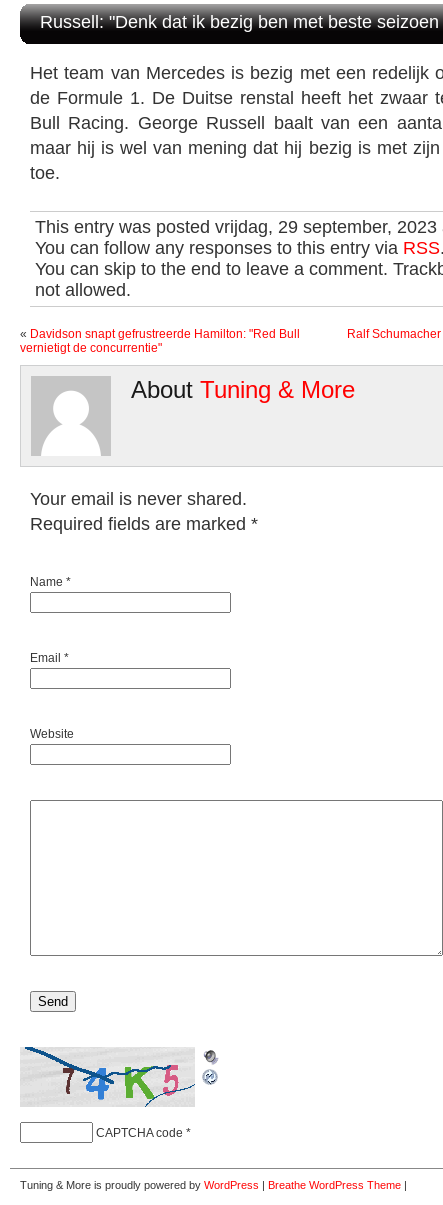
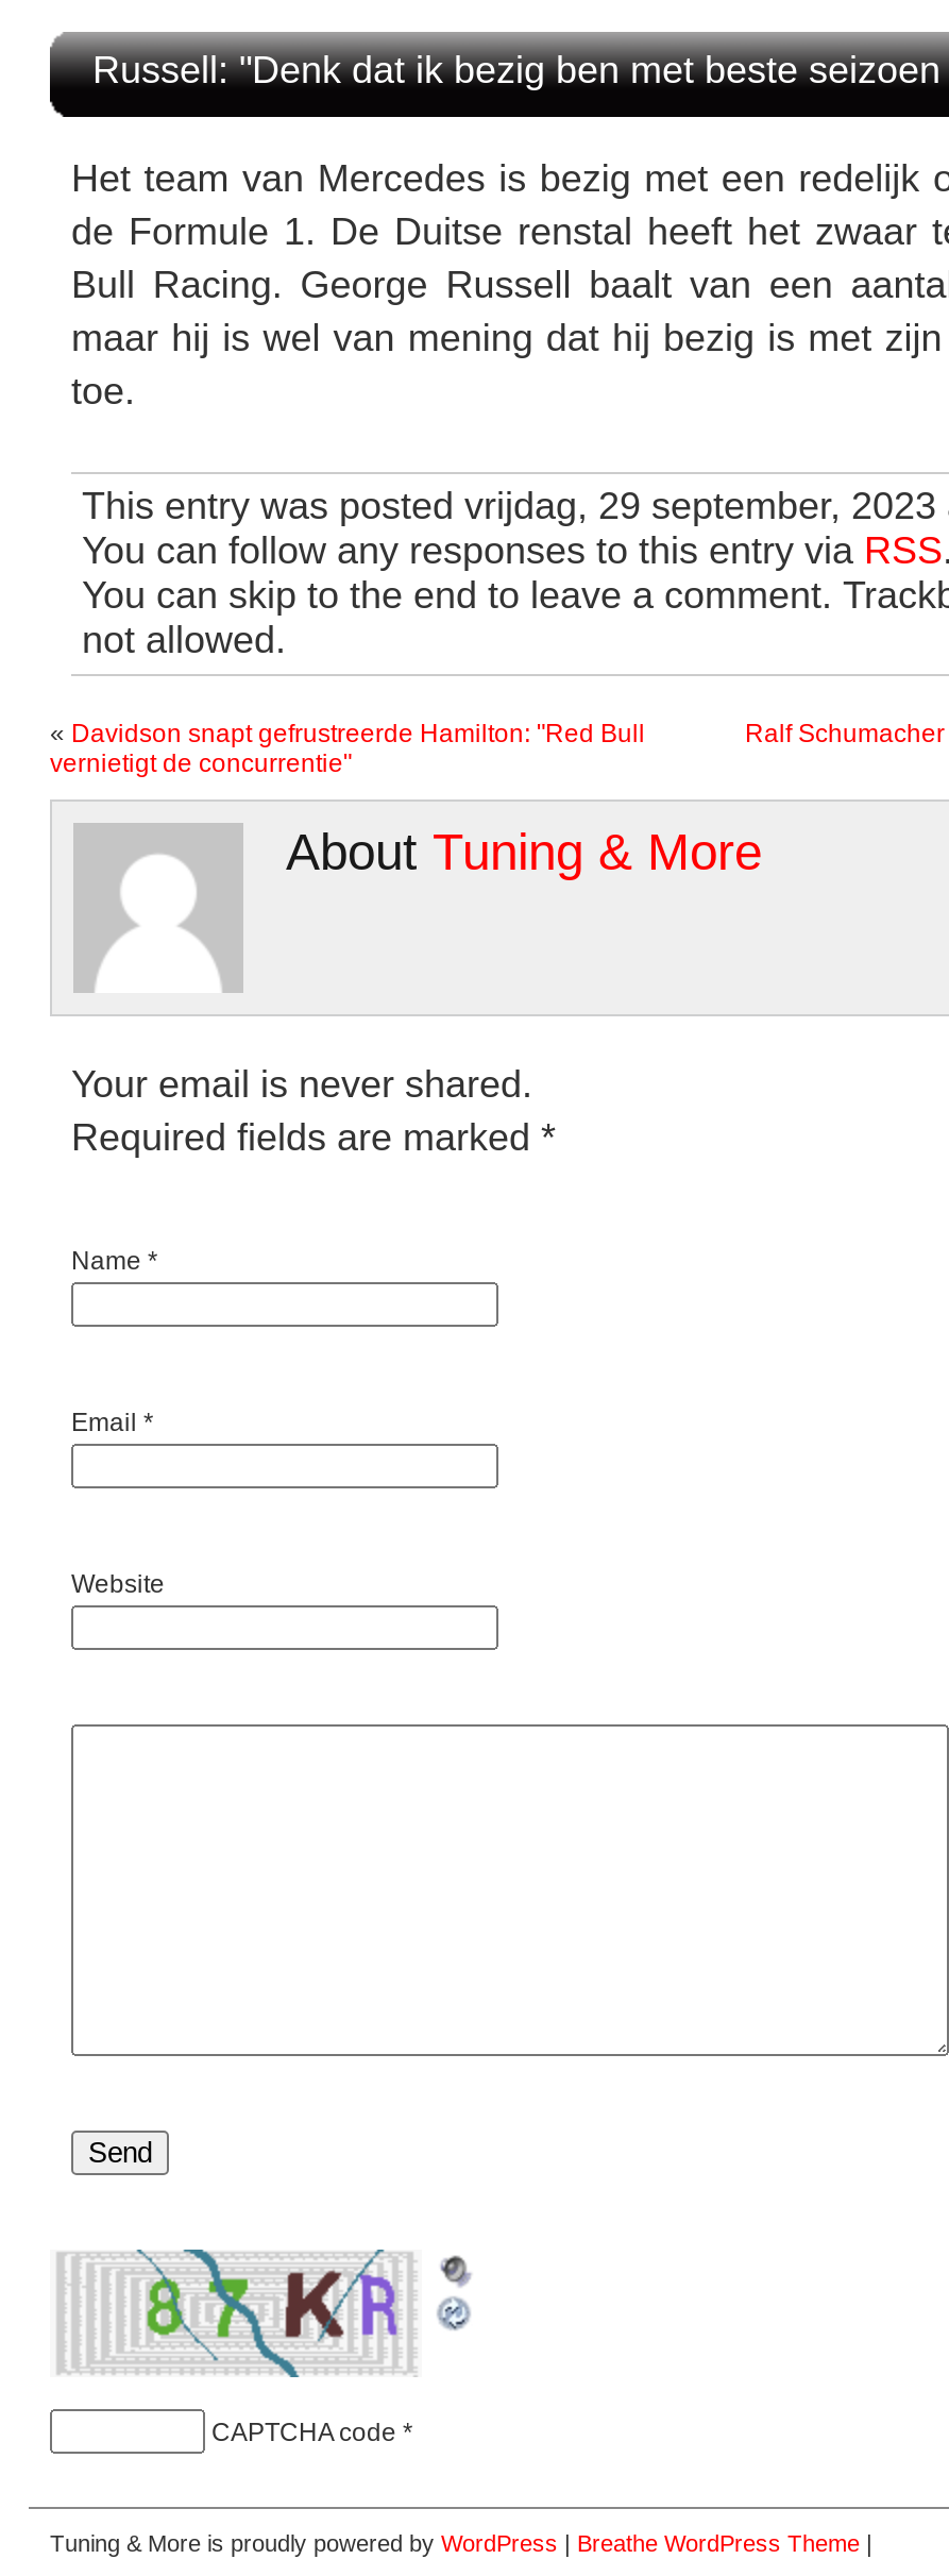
- [image]
+ [image]
